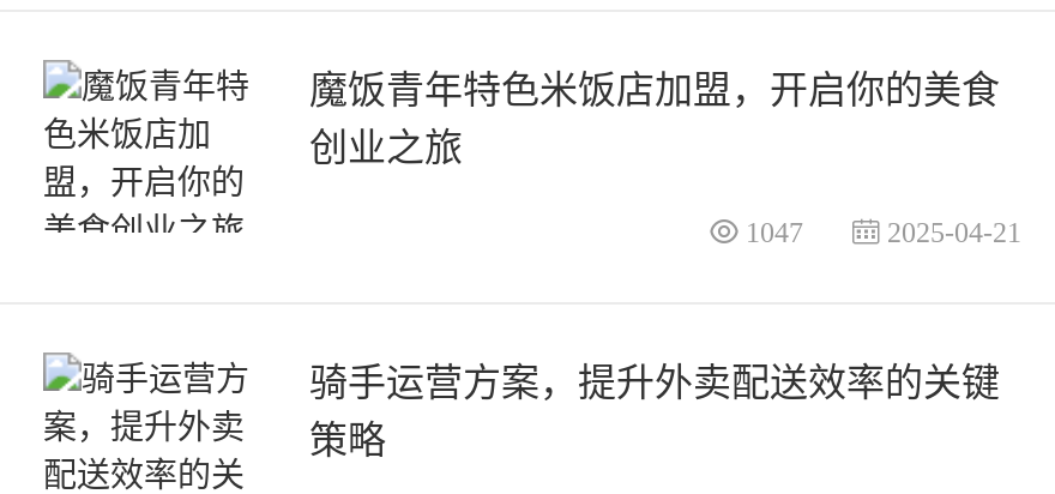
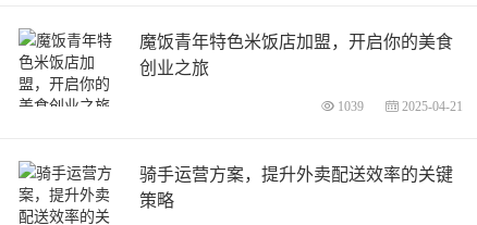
- 1047
+ 1039
